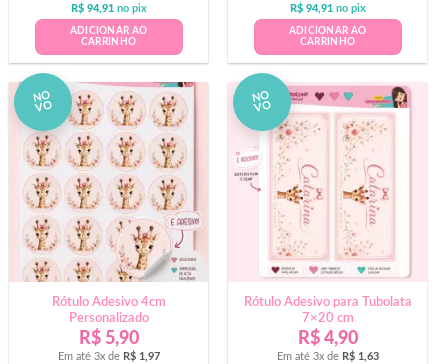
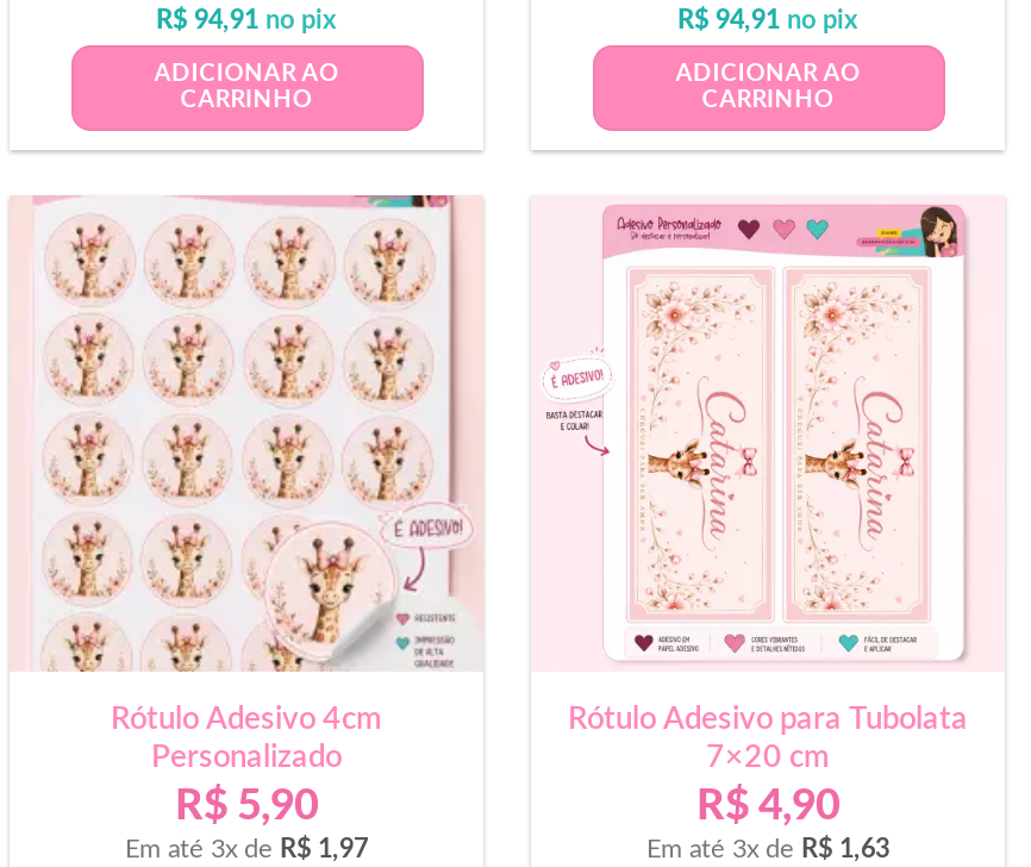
- [image]
+ [image]

- [image]
+ [image]

- NO
- VO

- NO
- VO
